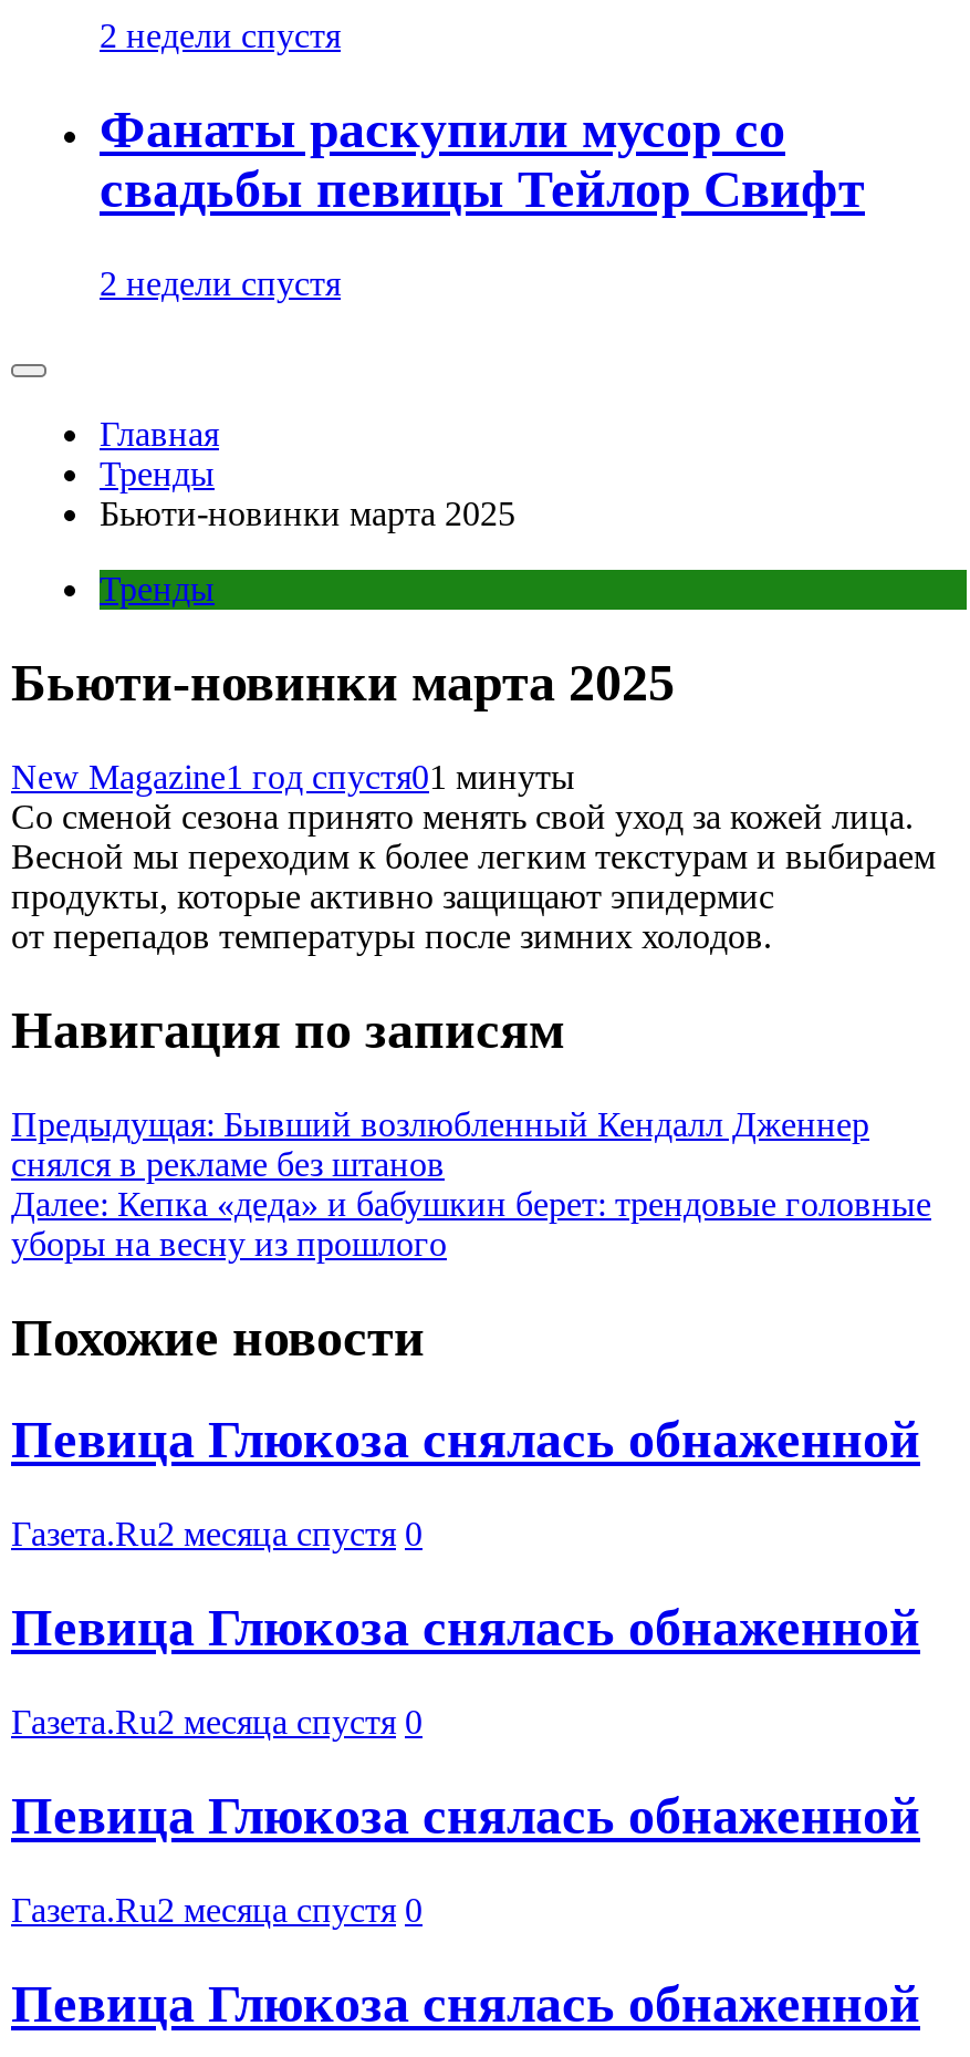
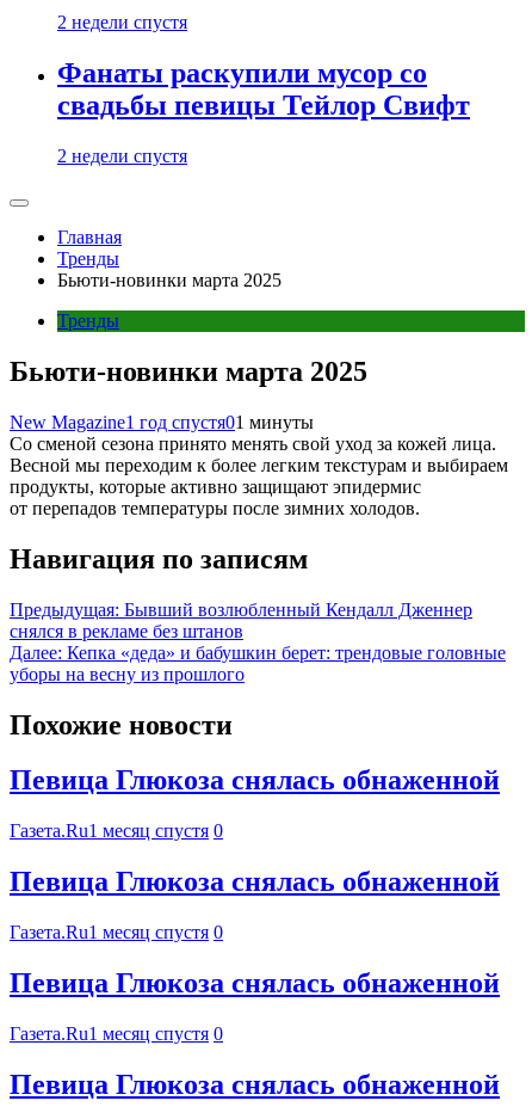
- Газета.Ru2 месяца спустя 0
+ Газета.Ru1 месяц спустя 0

- Газета.Ru2 месяца спустя 0
+ Газета.Ru1 месяц спустя 0

- Газета.Ru2 месяца спустя 0
+ Газета.Ru1 месяц спустя 0
